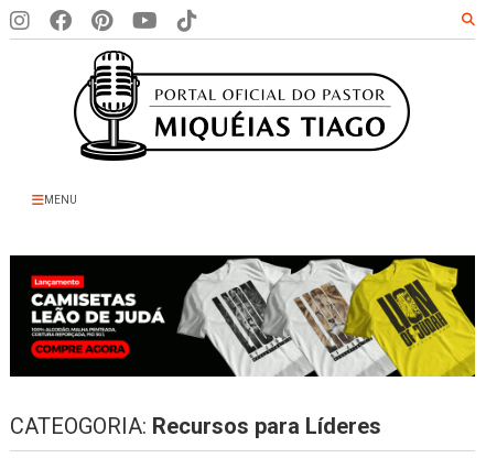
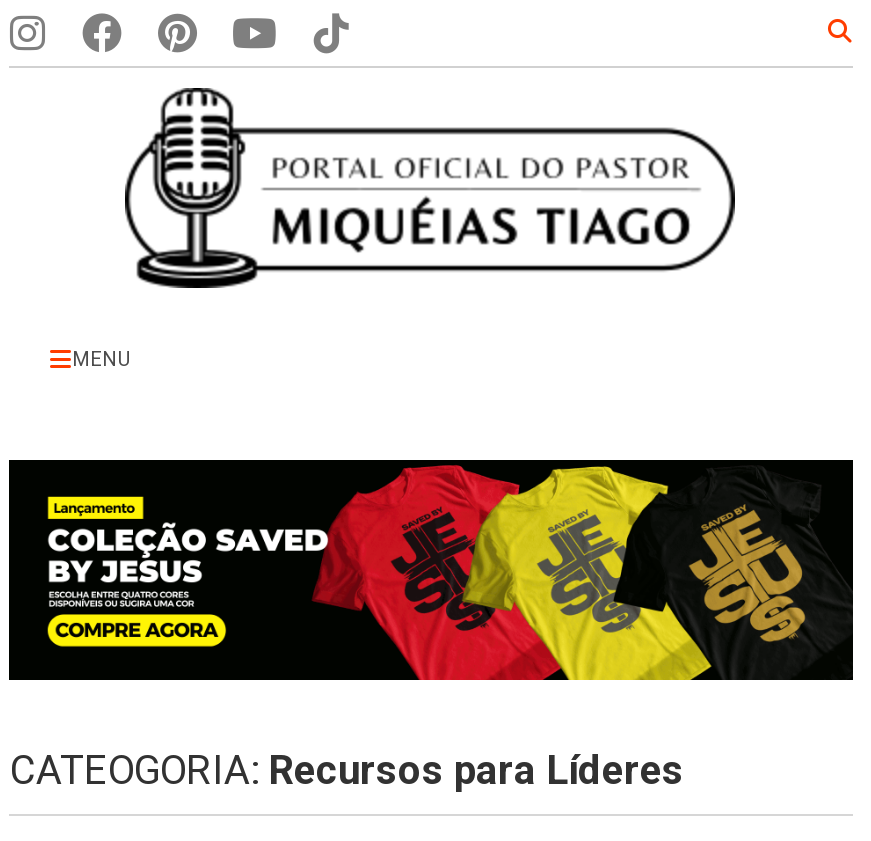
- [image]
+ [image]
